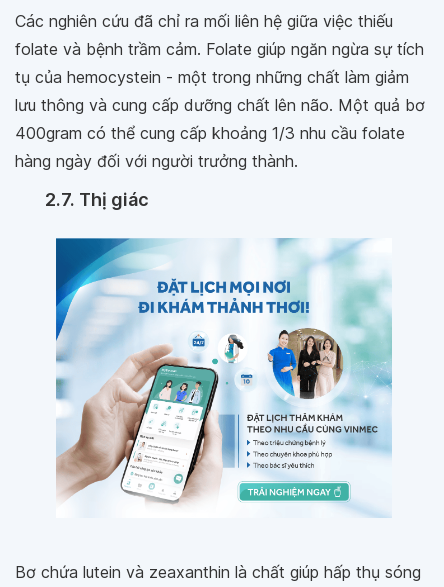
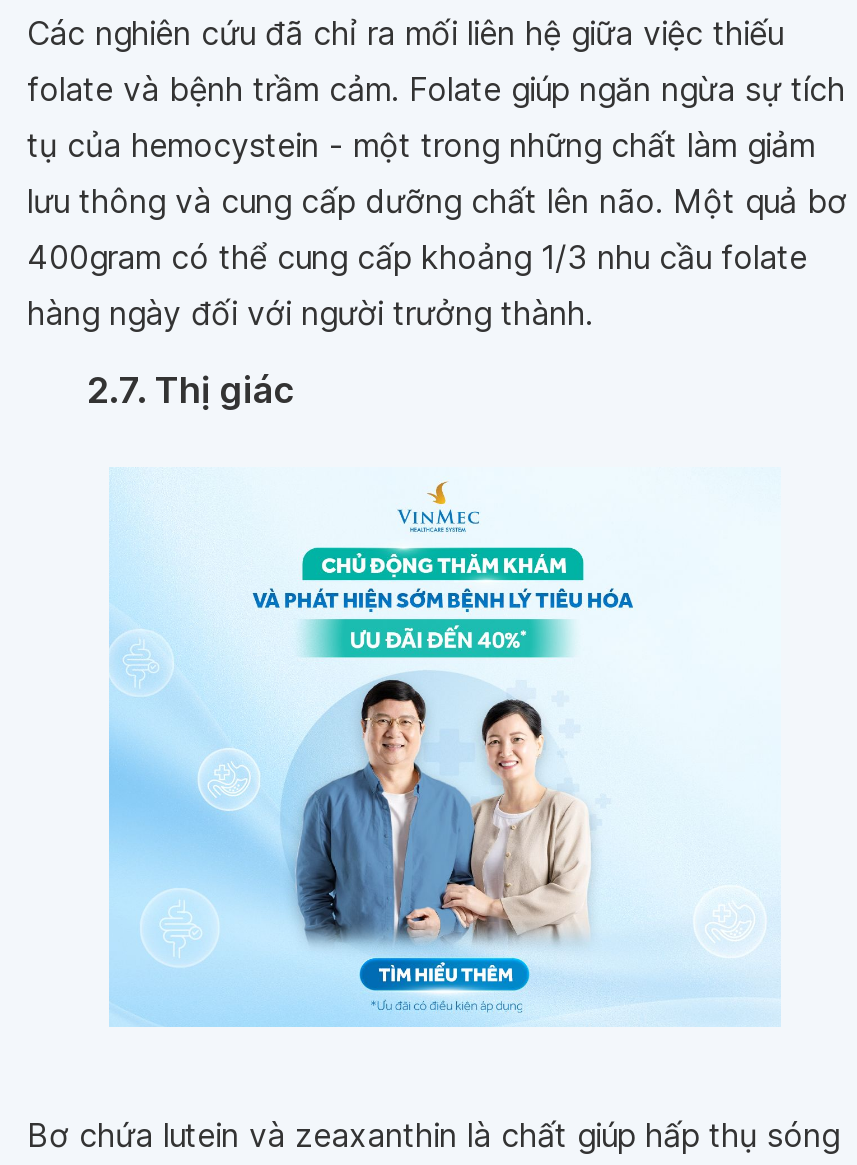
- [image]
+ [image]
